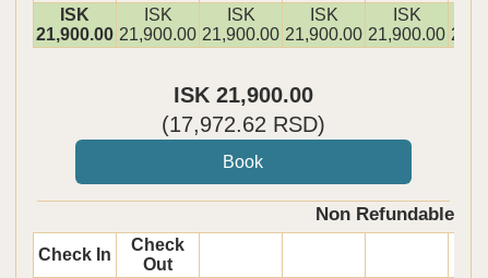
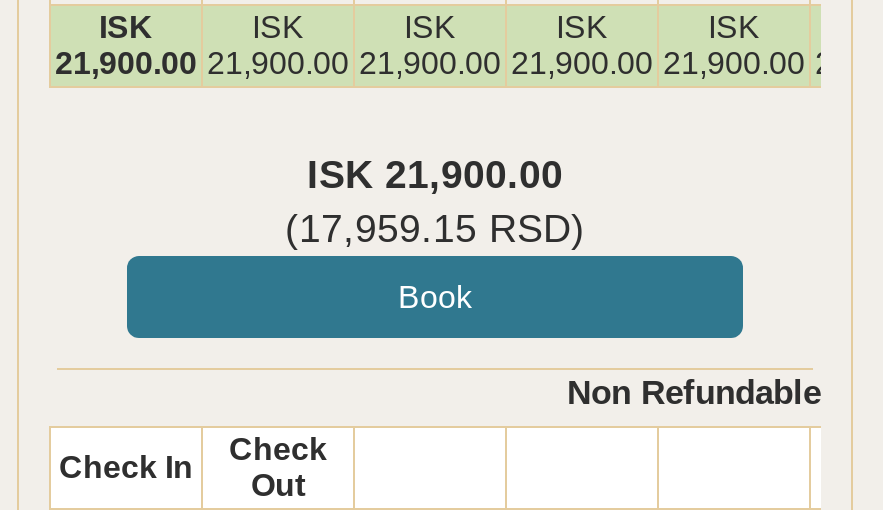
- (17,972.62 RSD)
+ (17,959.15 RSD)
